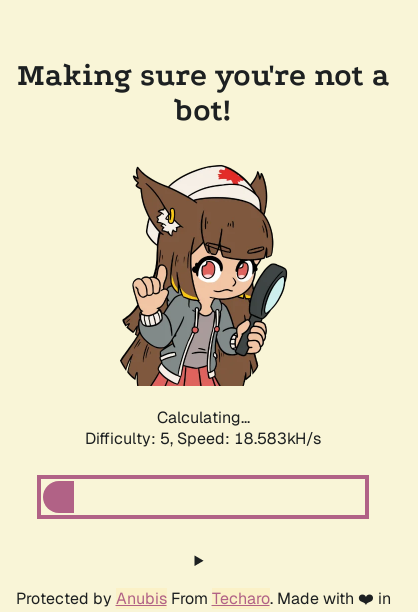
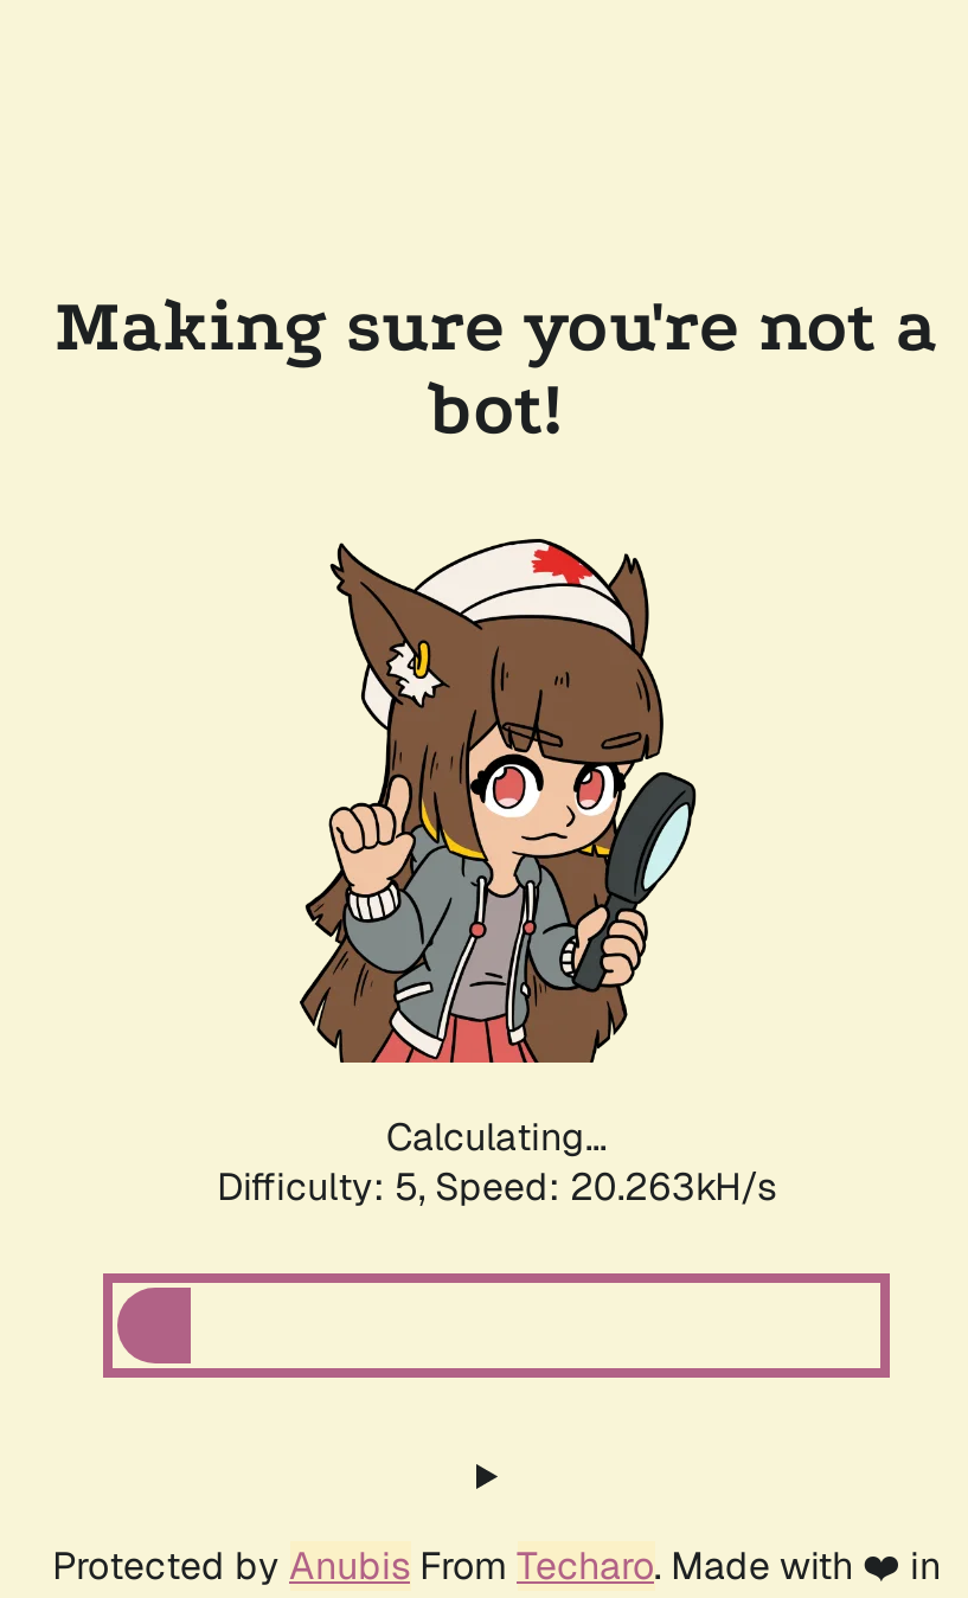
- Difficulty: 5, Speed: 18.583kH/s
+ Difficulty: 5, Speed: 20.263kH/s
